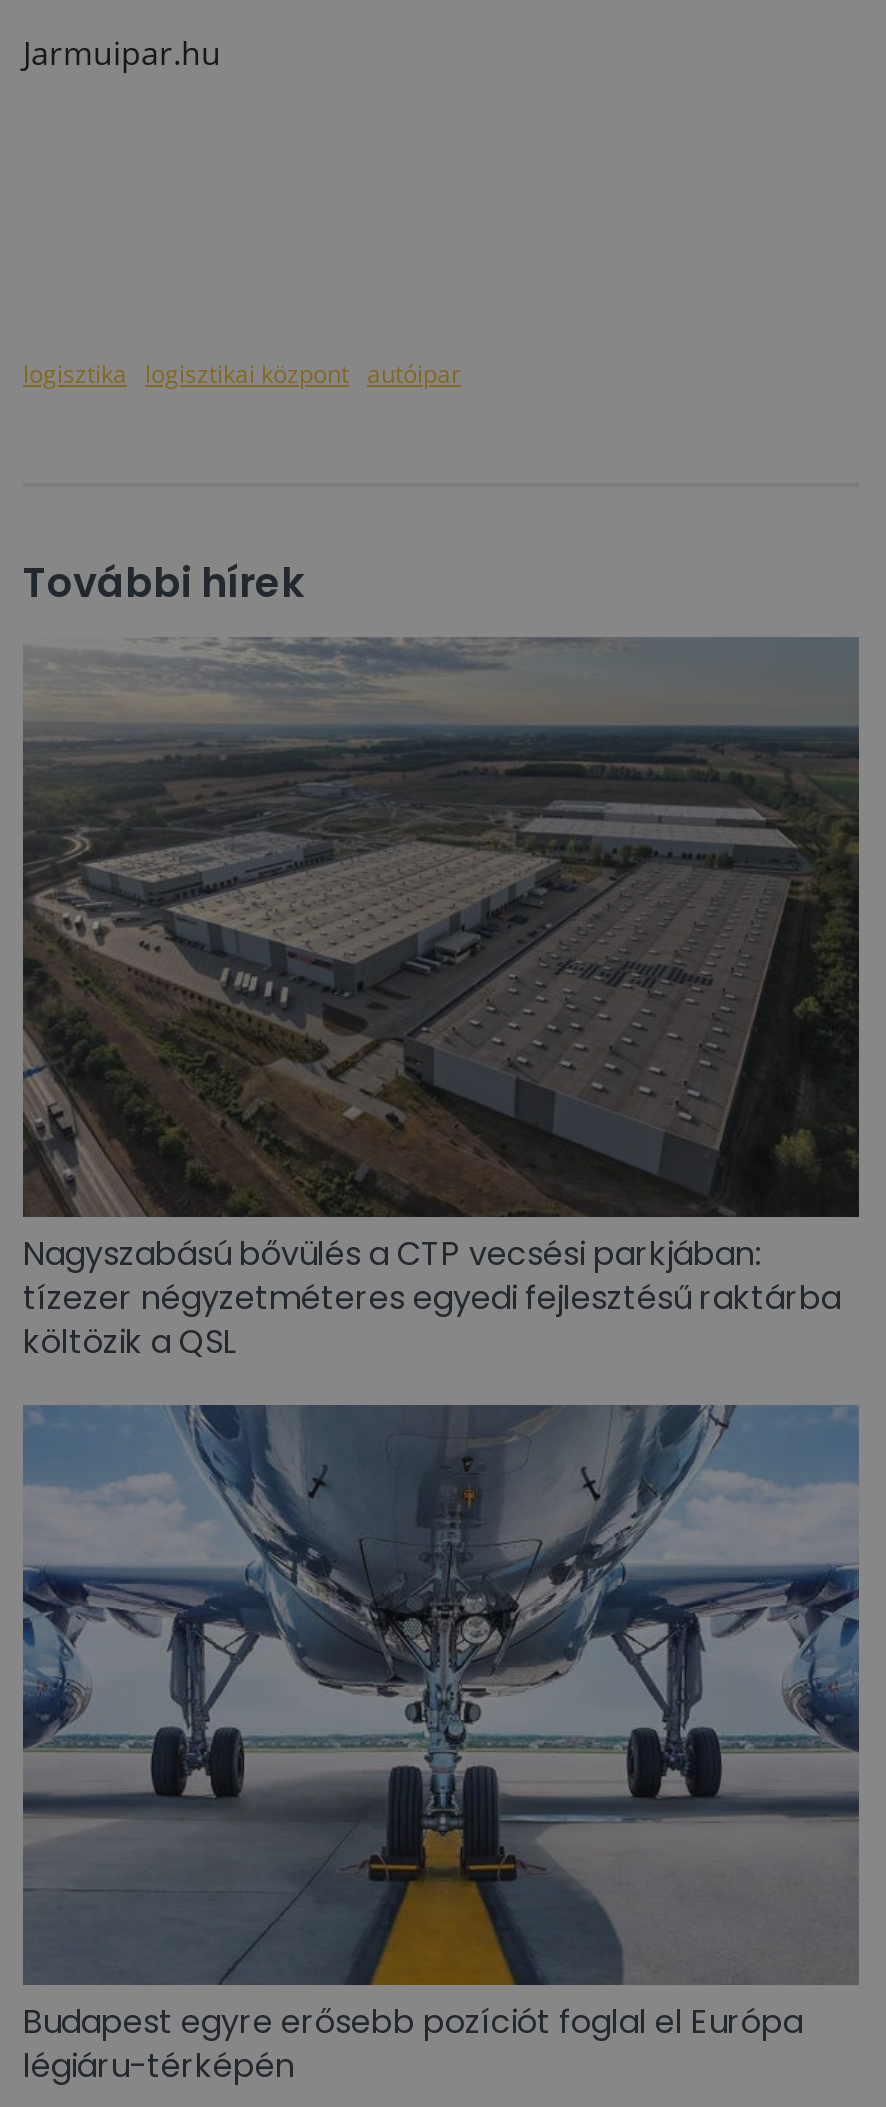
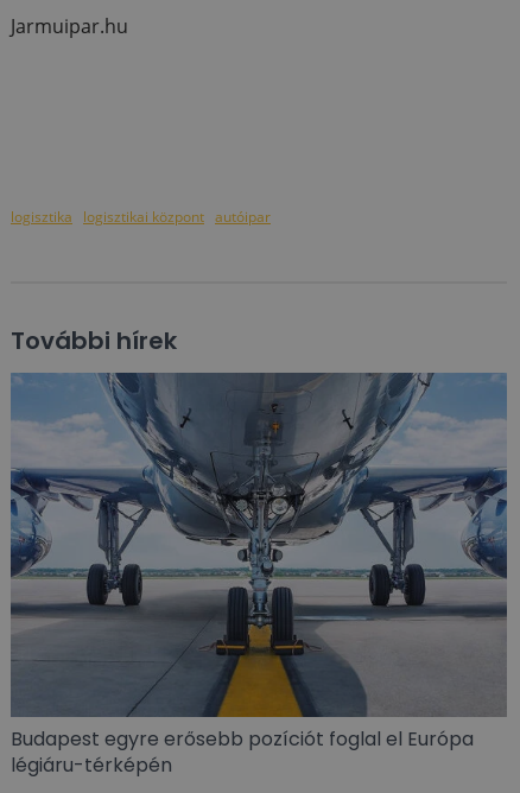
- [image]
- Nagyszabású bővülés a CTP vecsési parkjában:
- tízezer négyzetméteres egyedi fejlesztésű raktárba
- költözik a QSL
